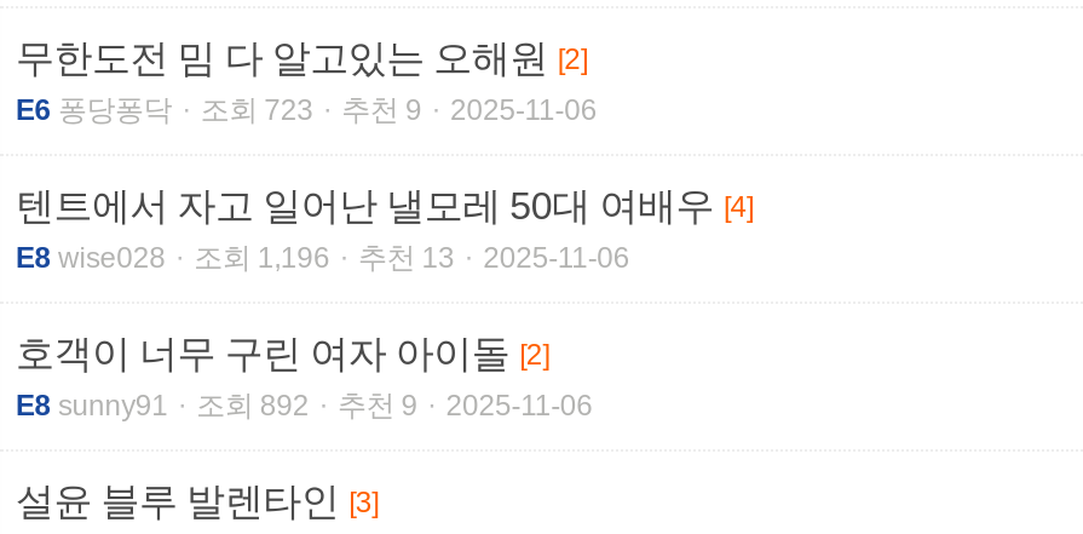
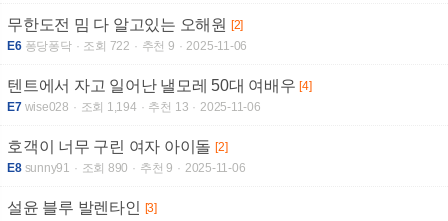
- 조회 723
+ 조회 722

- E8 wise028
+ E7 wise028

- 조회 1,196
+ 조회 1,194

- E8 sunny91 조회 892 추천 9 2025-11-06
+ E8 sunny91 조회 890 추천 9 2025-11-06
